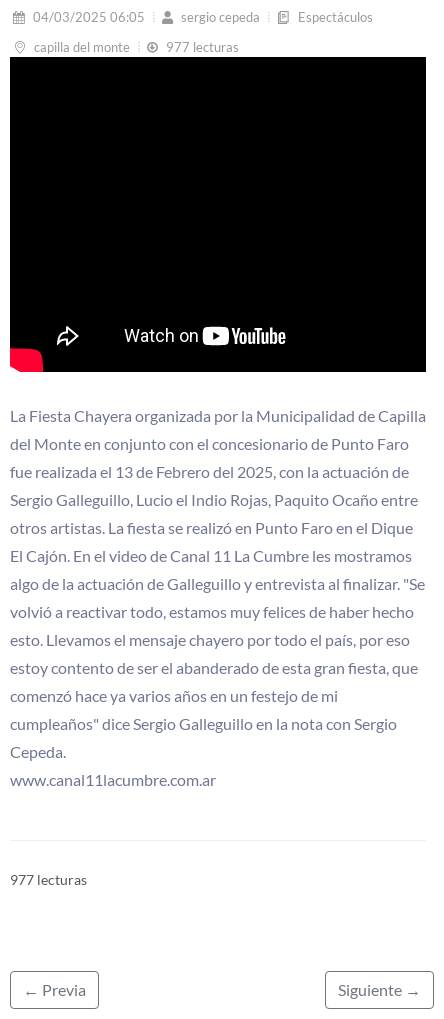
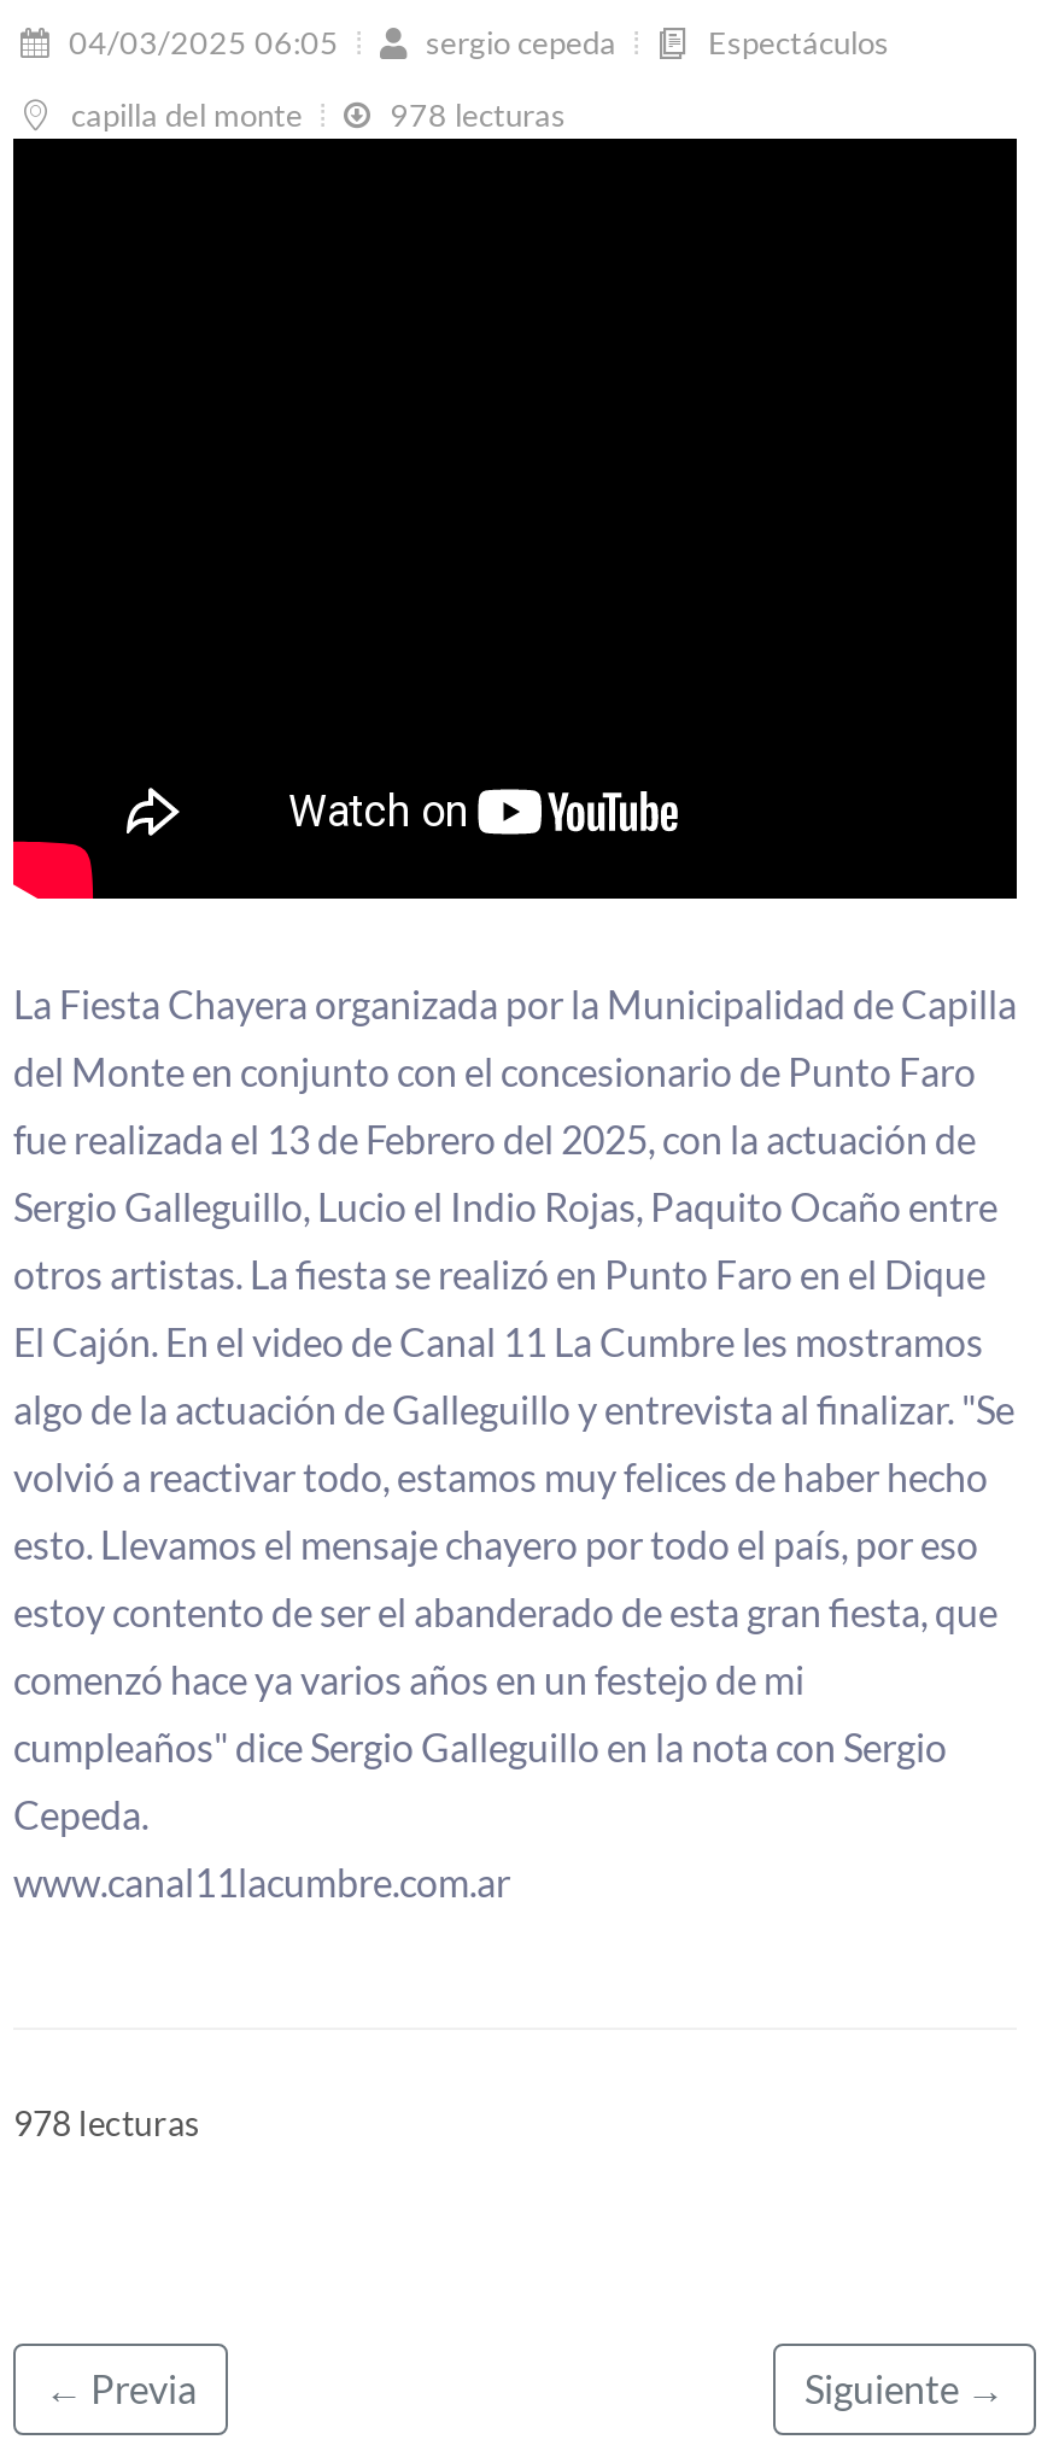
- 977 lecturas
+ 978 lecturas

- 977 lecturas
+ 978 lecturas
